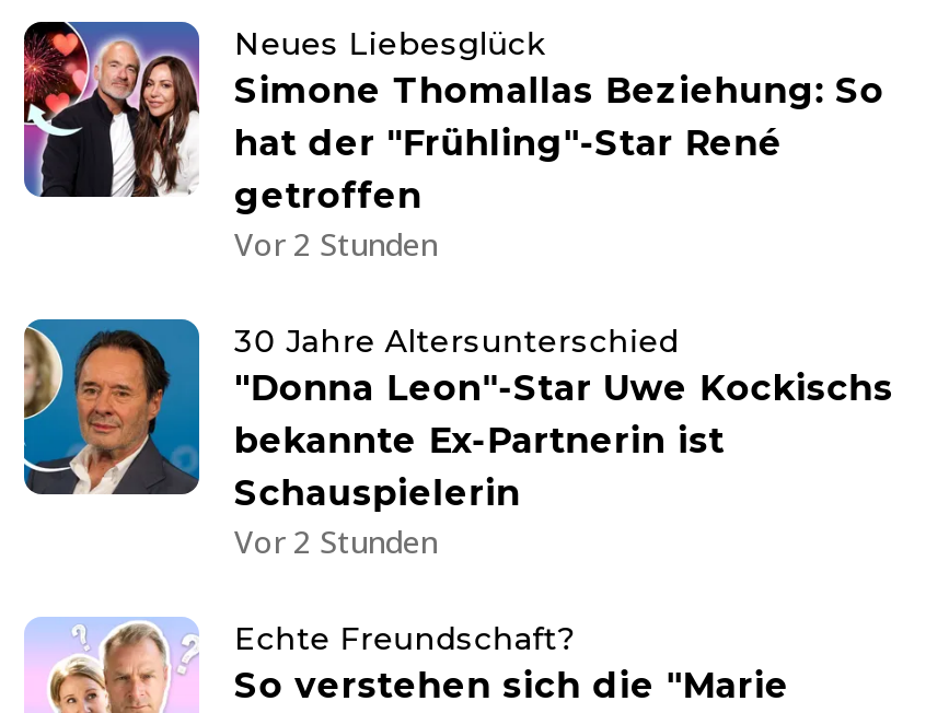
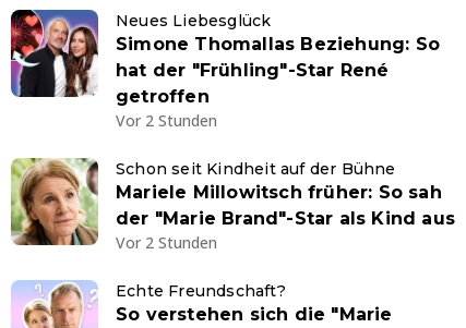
- [image]
- 30 Jahre Altersunterschied
- "Donna Leon"-Star Uwe Kockischs
- bekannte Ex-Partnerin ist
- Schauspielerin
+ [image]
+ Schon seit Kindheit auf der Bühne
+ Mariele Millowitsch früher: So sah
+ der "Marie Brand"-Star als Kind aus
